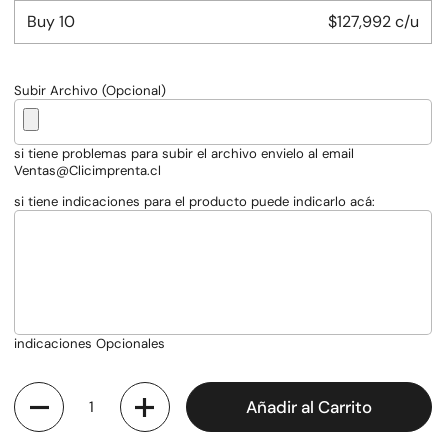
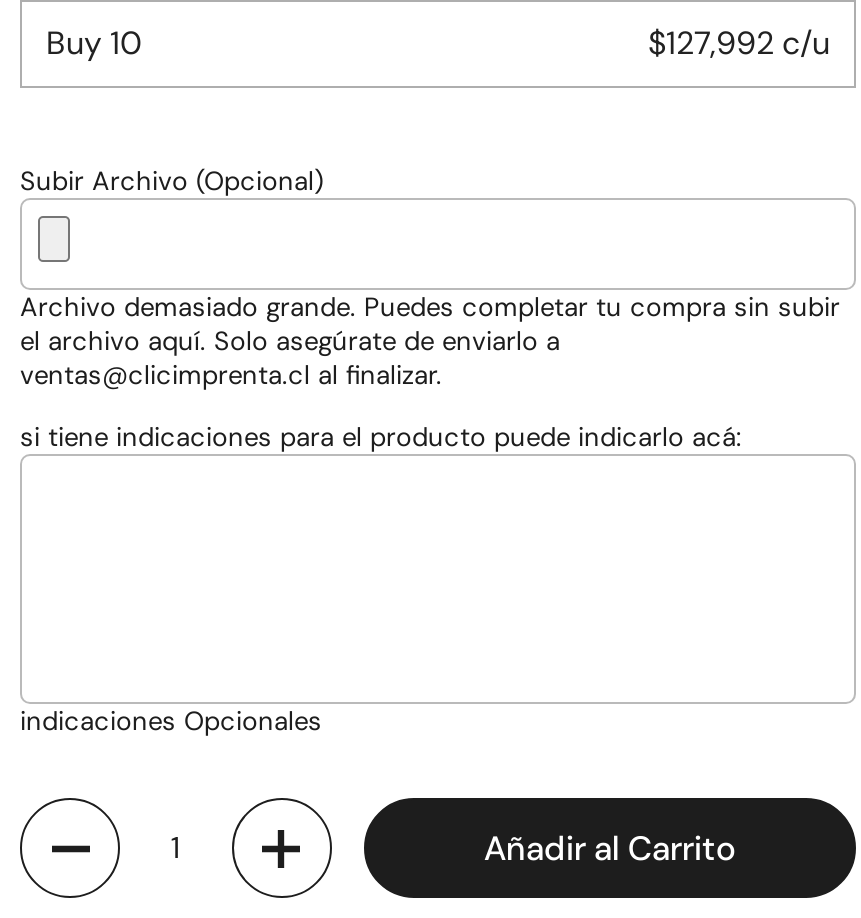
- si tiene problemas para subir el archivo envielo al email
- Ventas@Clicimprenta.cl
+ Archivo demasiado grande. Puedes completar tu compra sin subir
+ el archivo aquí. Solo asegúrate de enviarlo a
+ ventas@clicimprenta.cl al finalizar.
